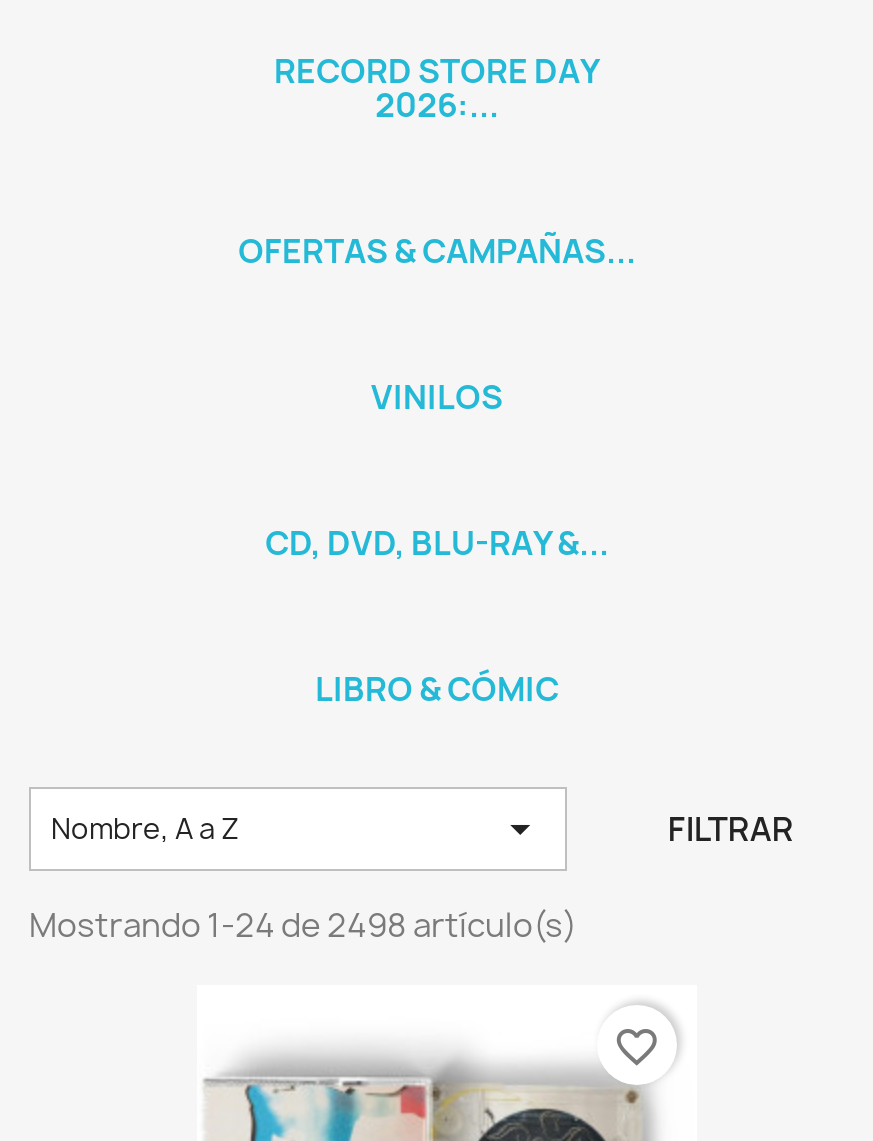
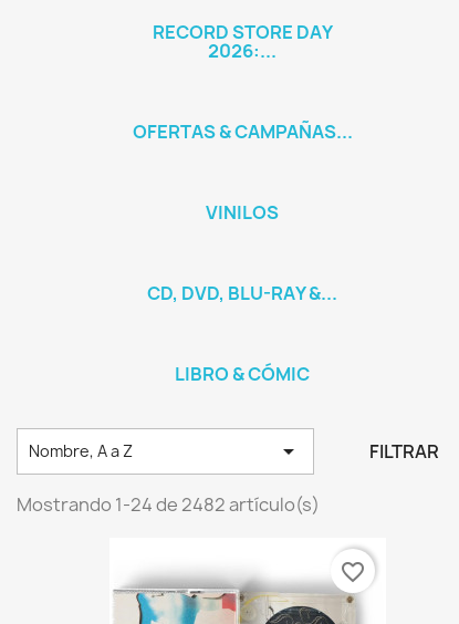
- Mostrando 1-24 de 2498 artículo(s)
+ Mostrando 1-24 de 2482 artículo(s)
